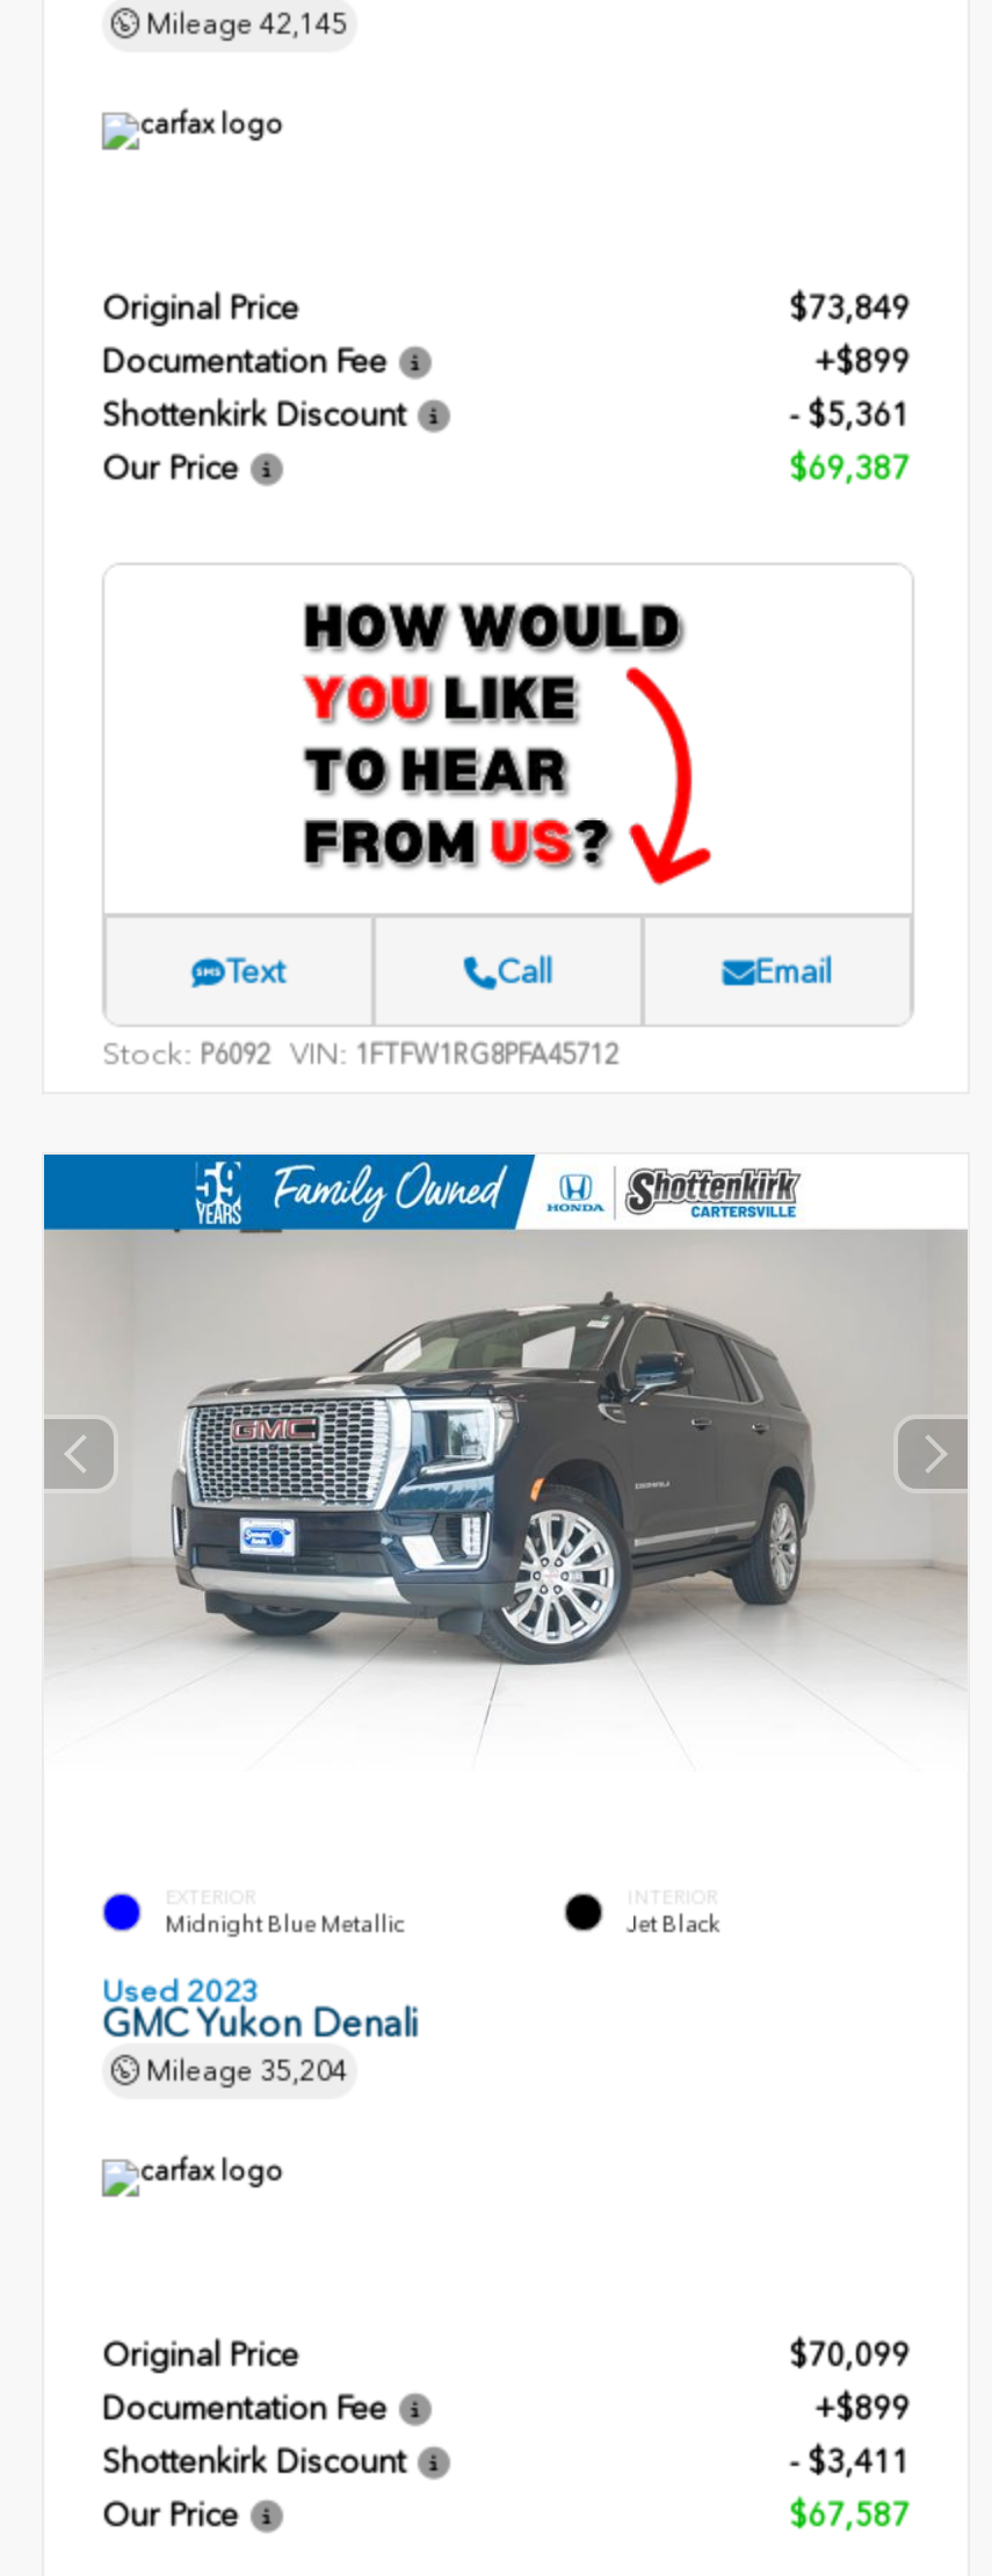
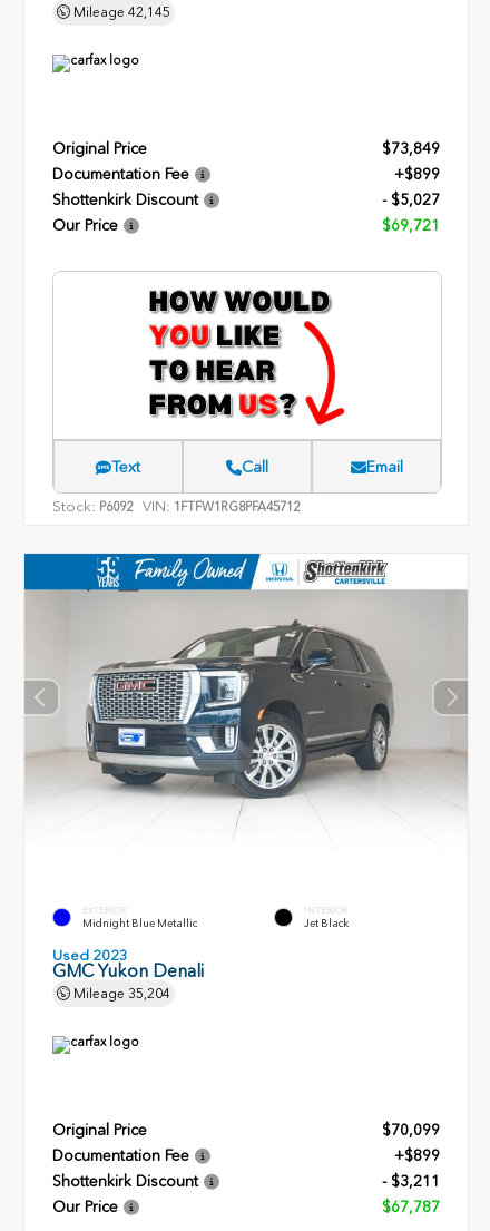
- - $5,361
+ - $5,027

- $69,387
+ $69,721

- - $3,411
+ - $3,211

- $67,587
+ $67,787
